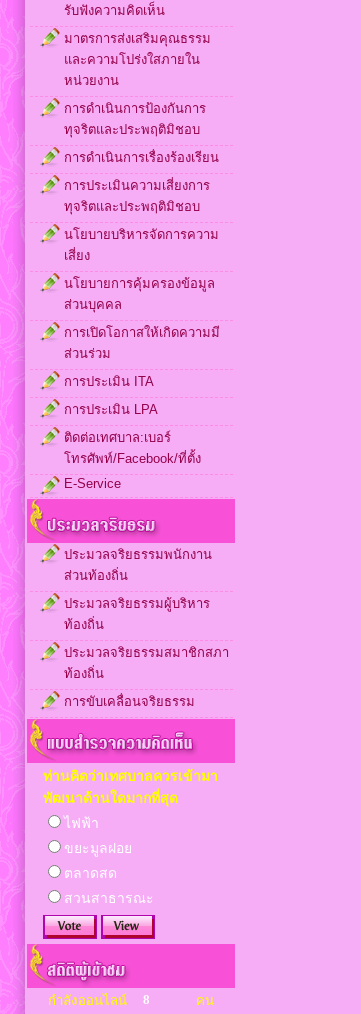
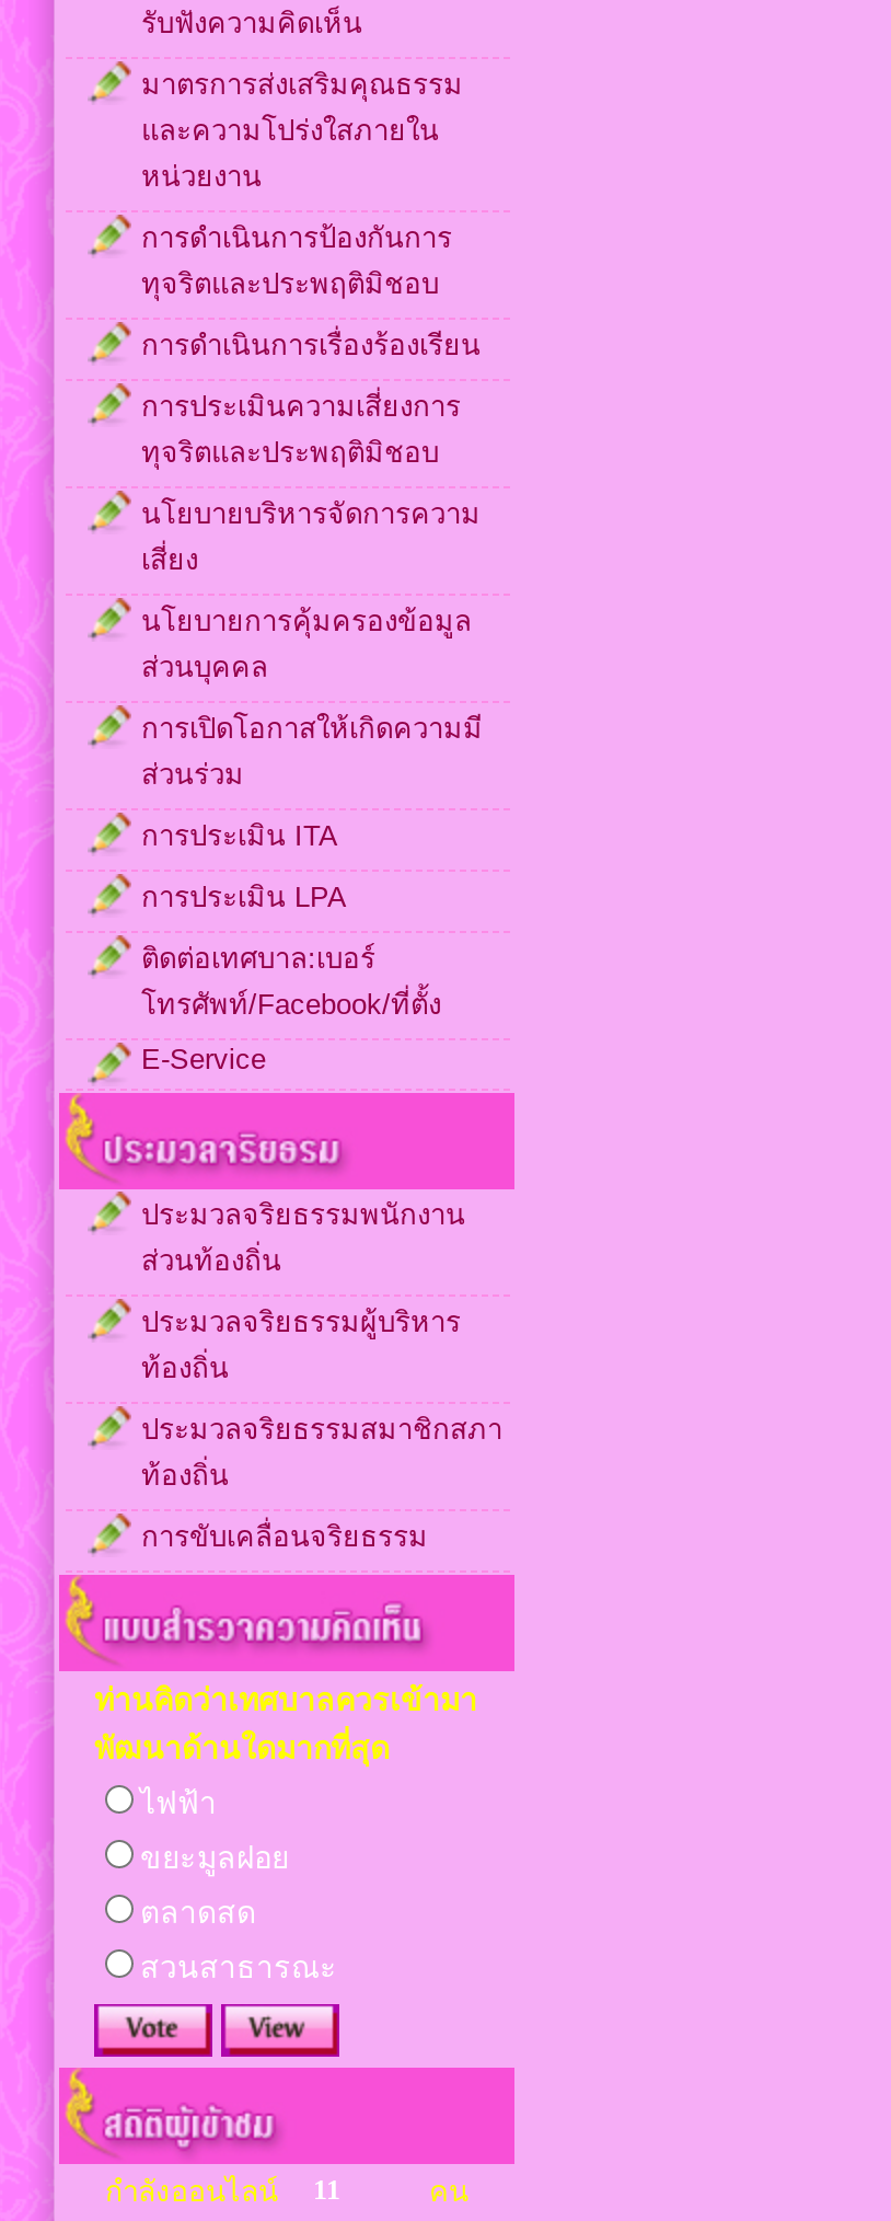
- 8
+ 11
